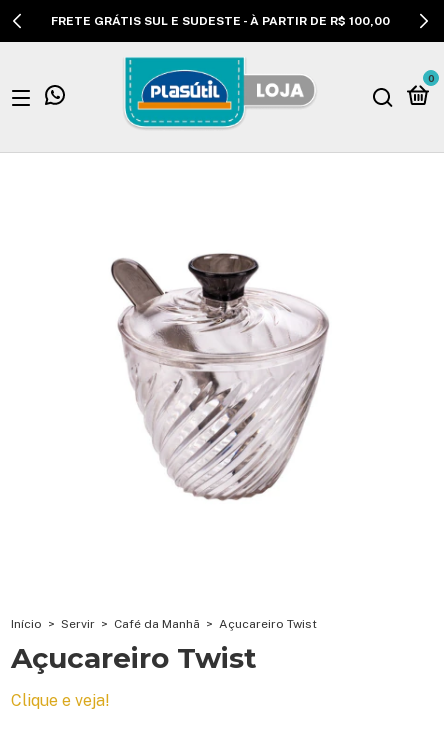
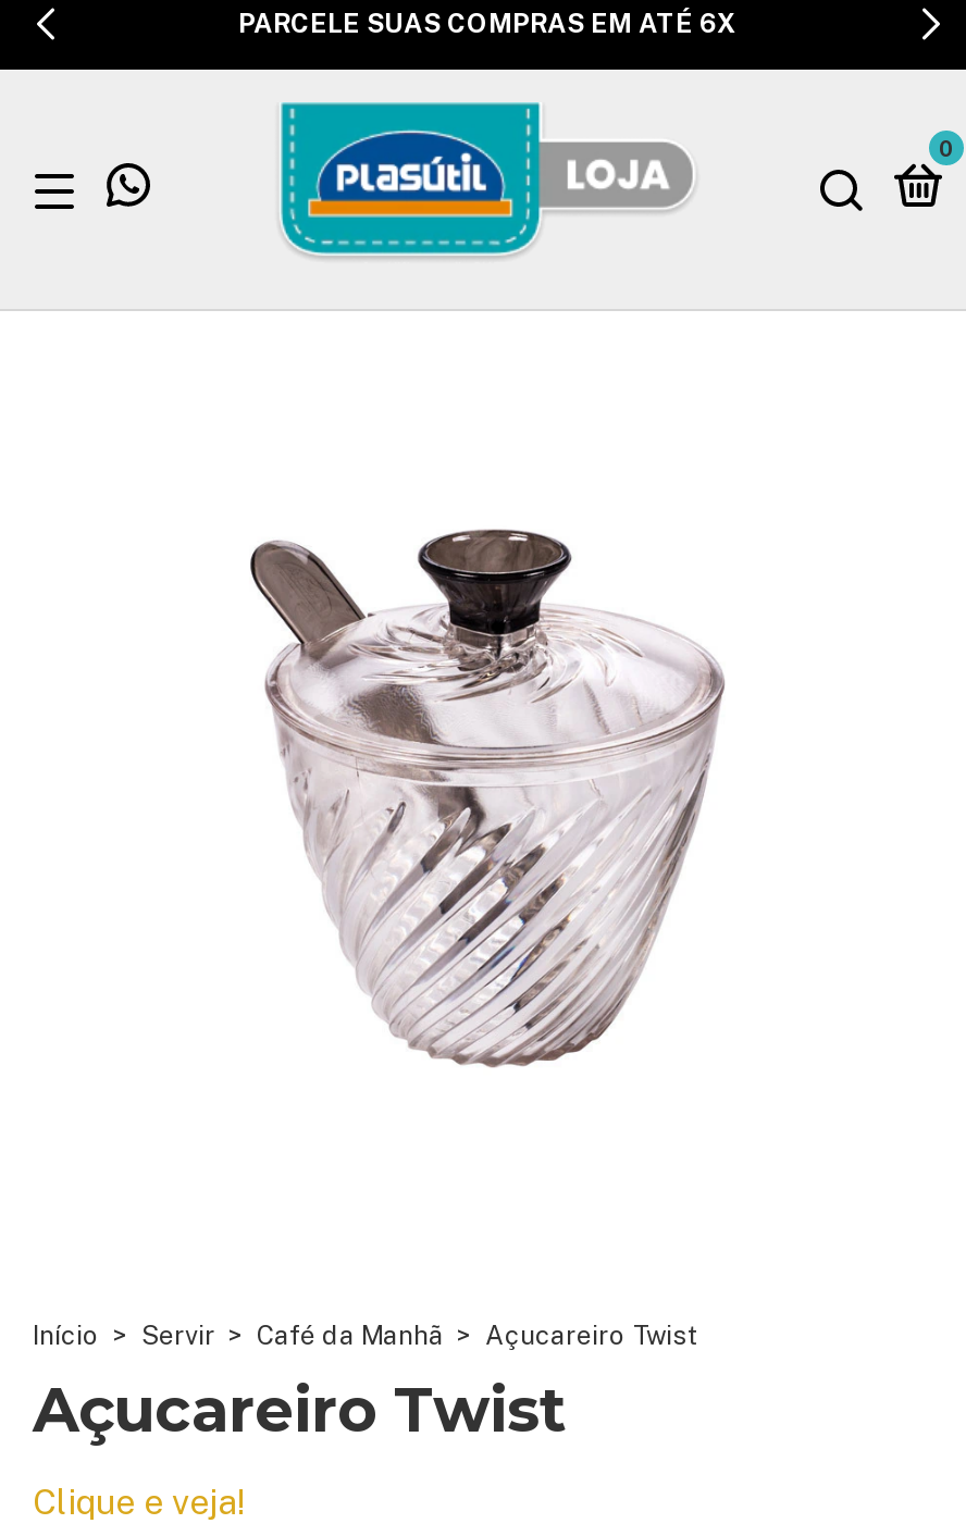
- FRETE GRÁTIS SUL E SUDESTE - À PARTIR DE R$ 100,00
+ PARCELE SUAS COMPRAS EM ATÉ 6X
